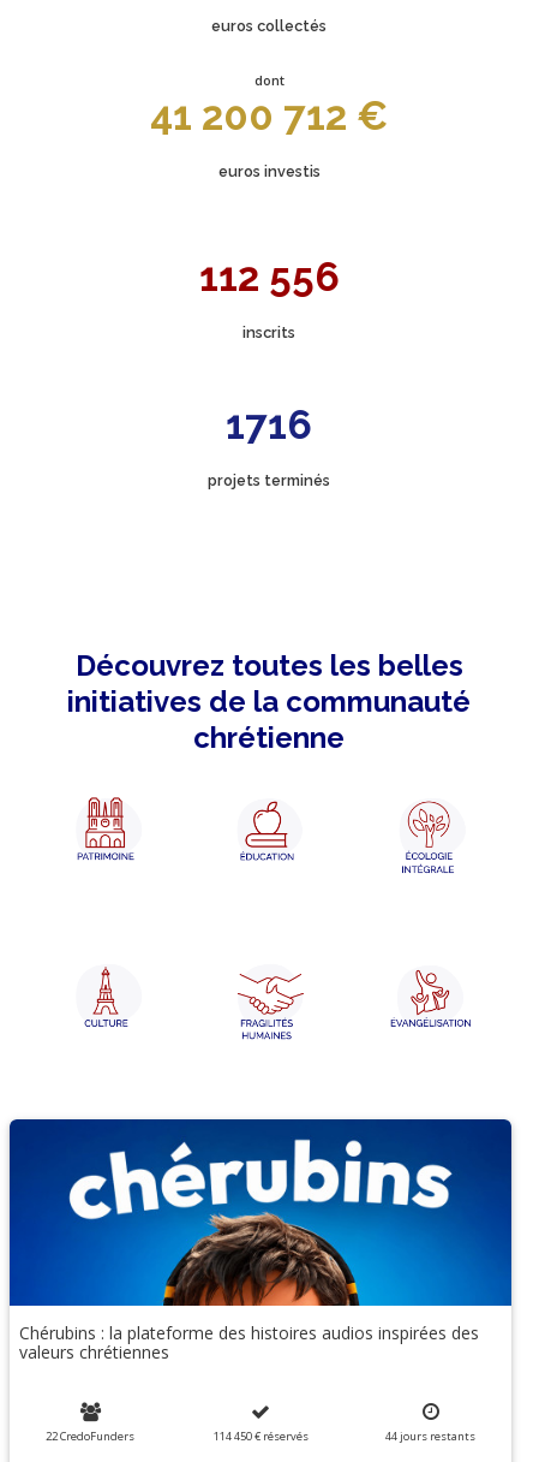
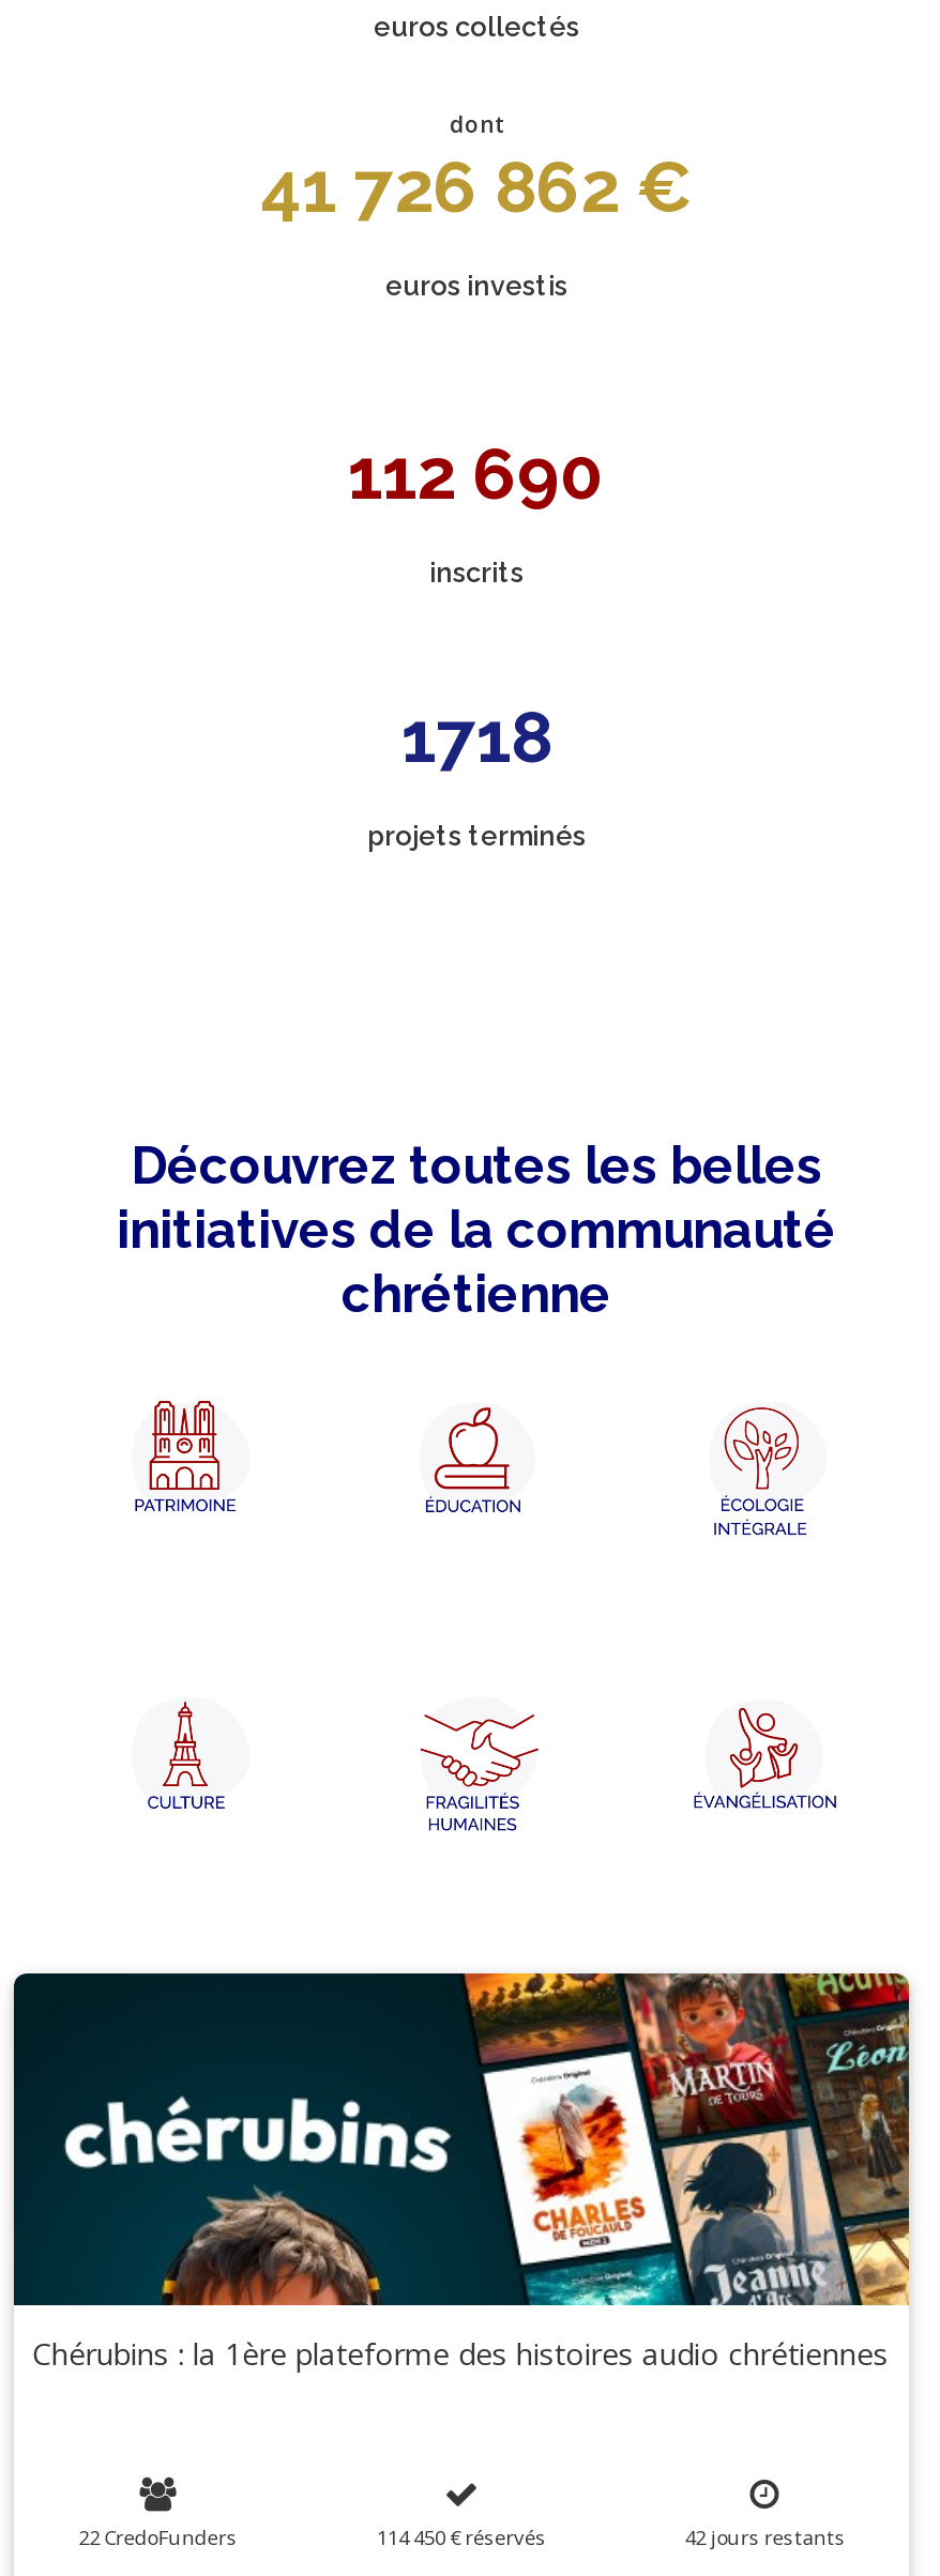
- 41 200 712 €
+ 41 726 862 €

- 112 556
+ 112 690

- 1716
+ 1718

- [image]
- Chérubins : la plateforme des histoires audios inspirées des
- valeurs chrétiennes
+ [image]
+ Chérubins : la 1ère plateforme des histoires audio chrétiennes

- 44 jours restants
+ 42 jours restants
